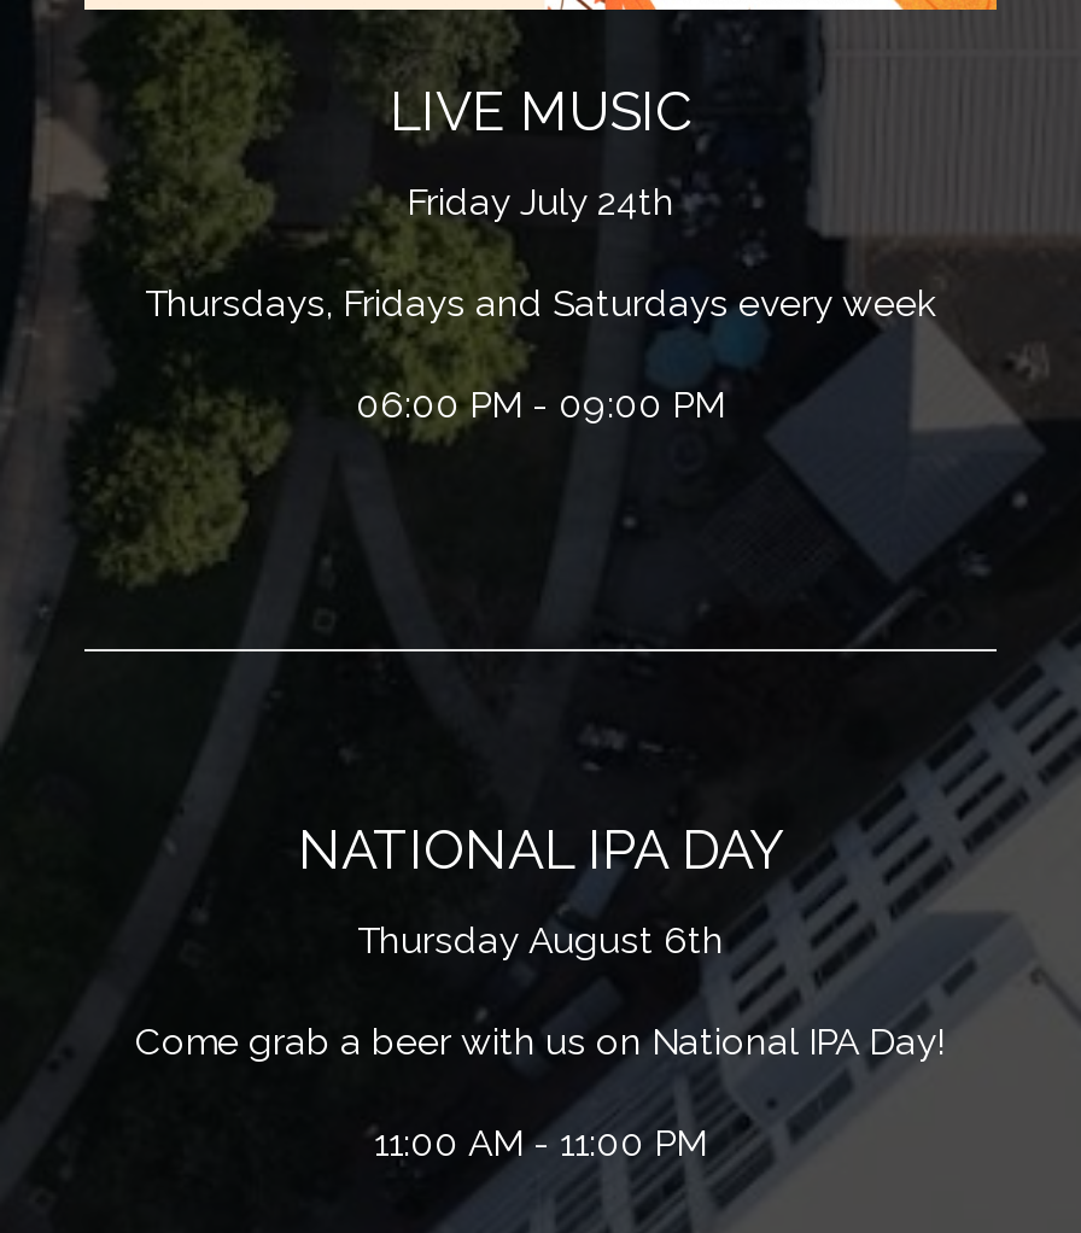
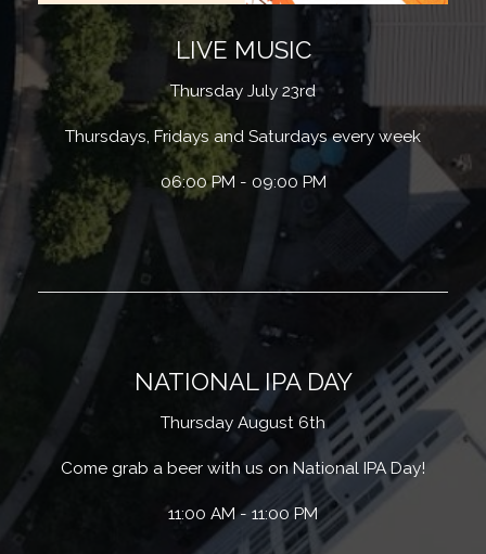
- Friday July 24th
+ Thursday July 23rd
